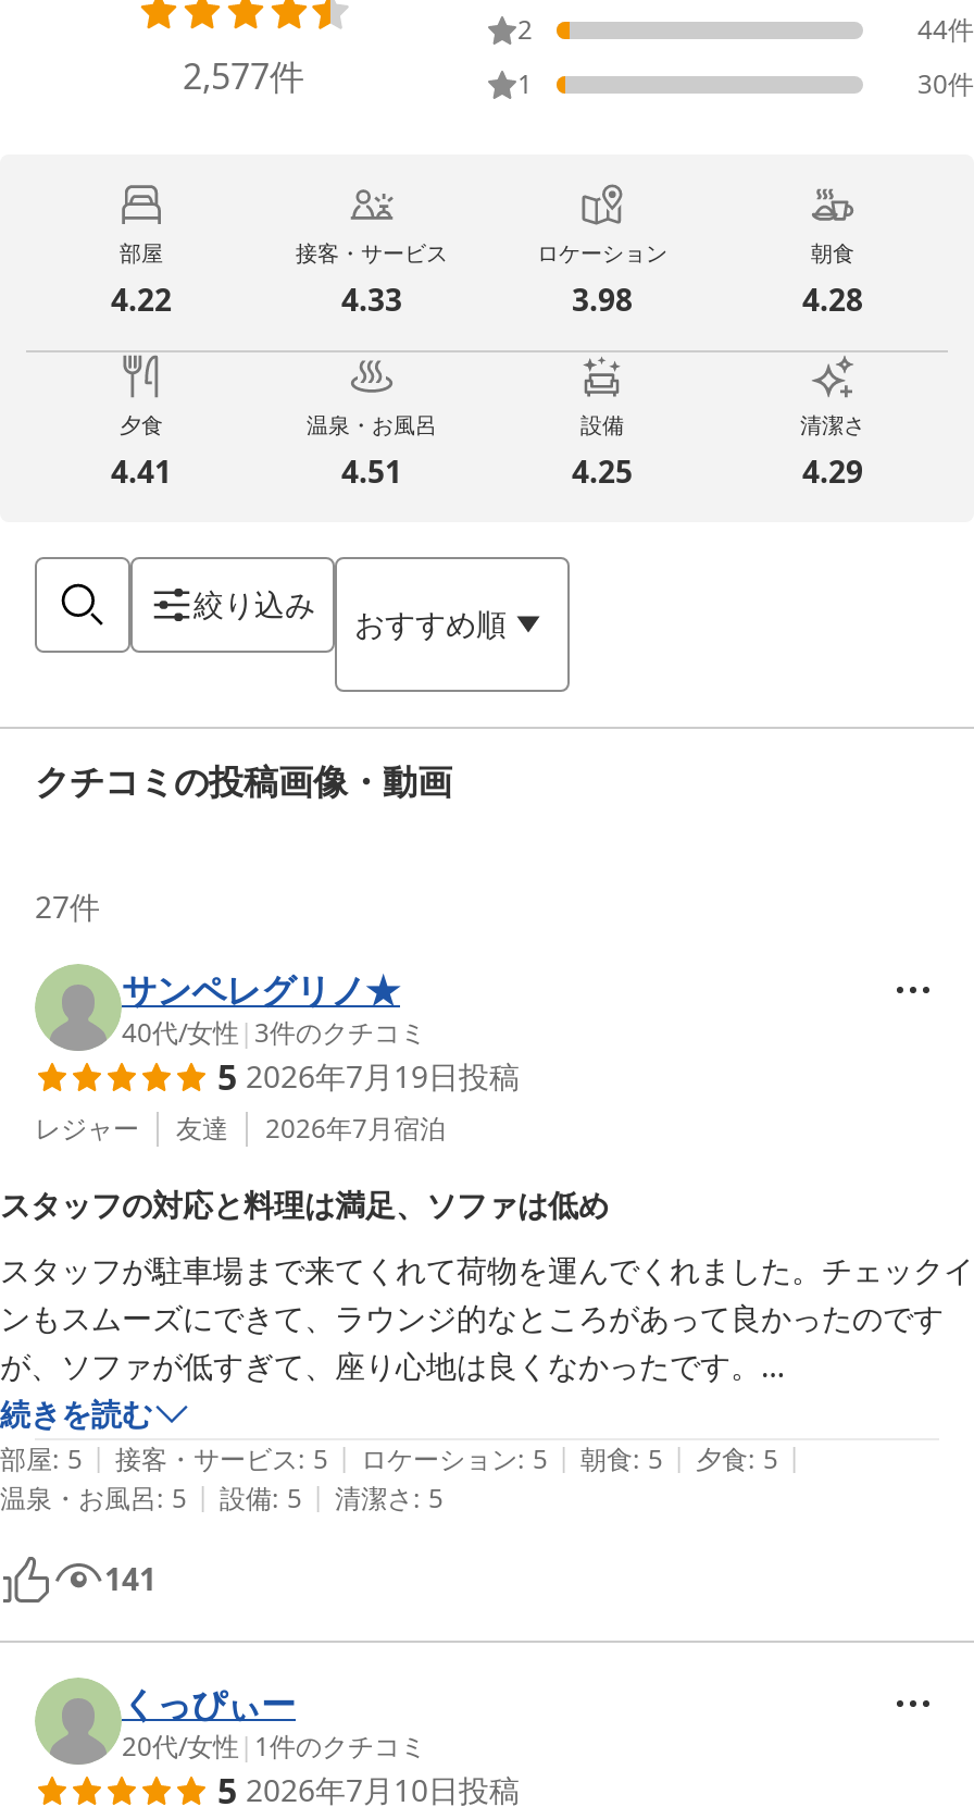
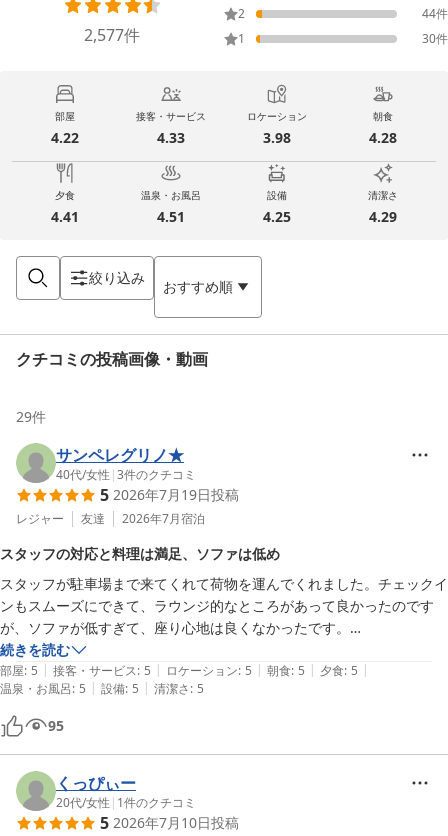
- 27件
+ 29件

- 141
+ 95
